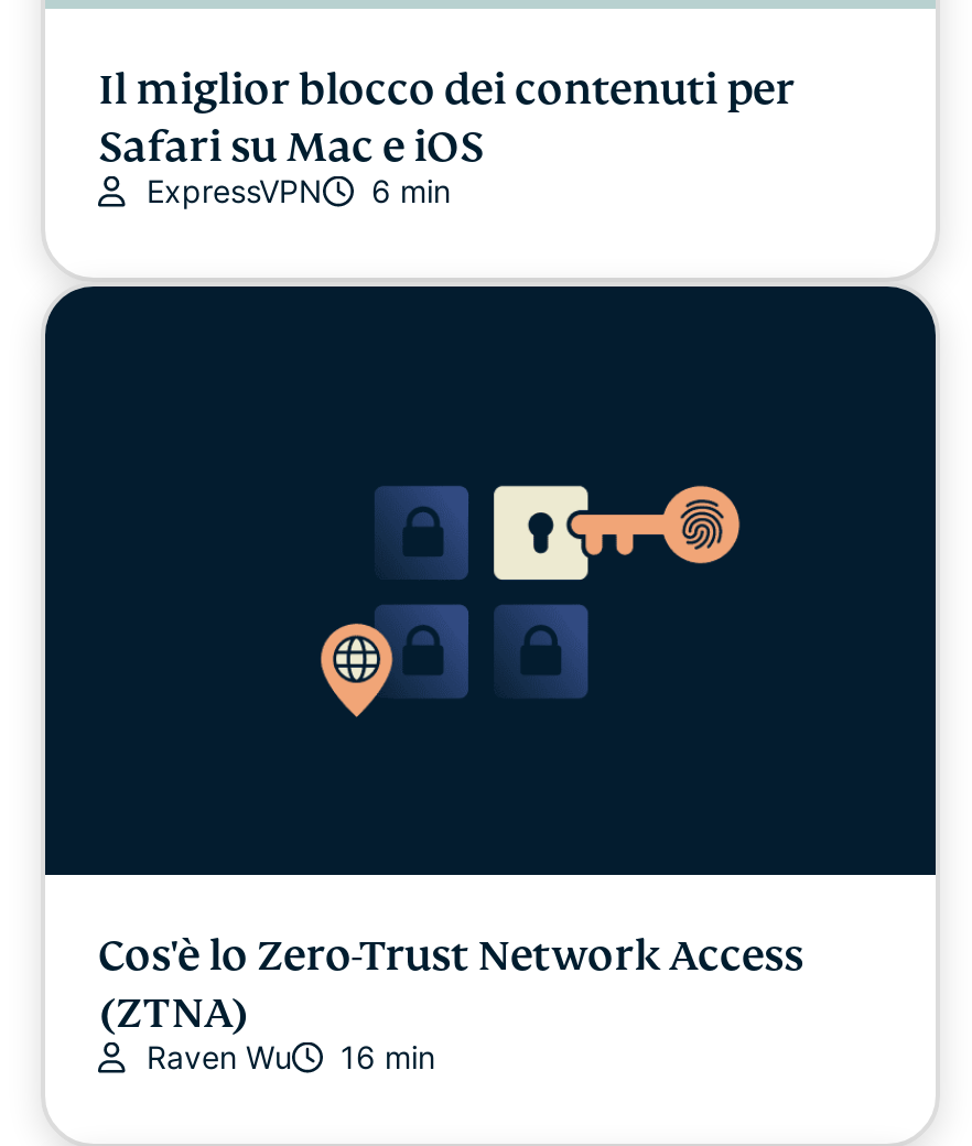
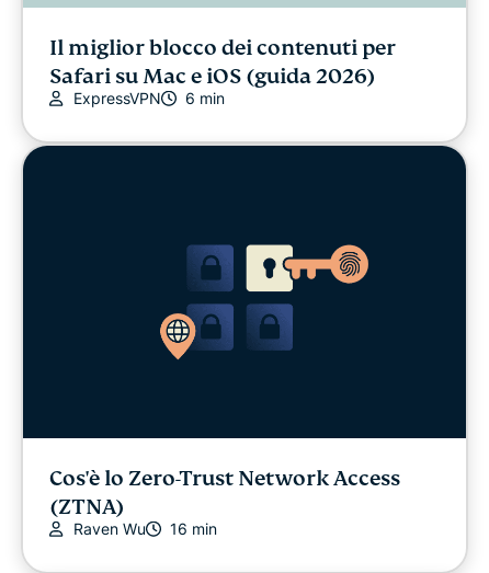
- Safari su Mac e iOS
+ Safari su Mac e iOS (guida 2026)
